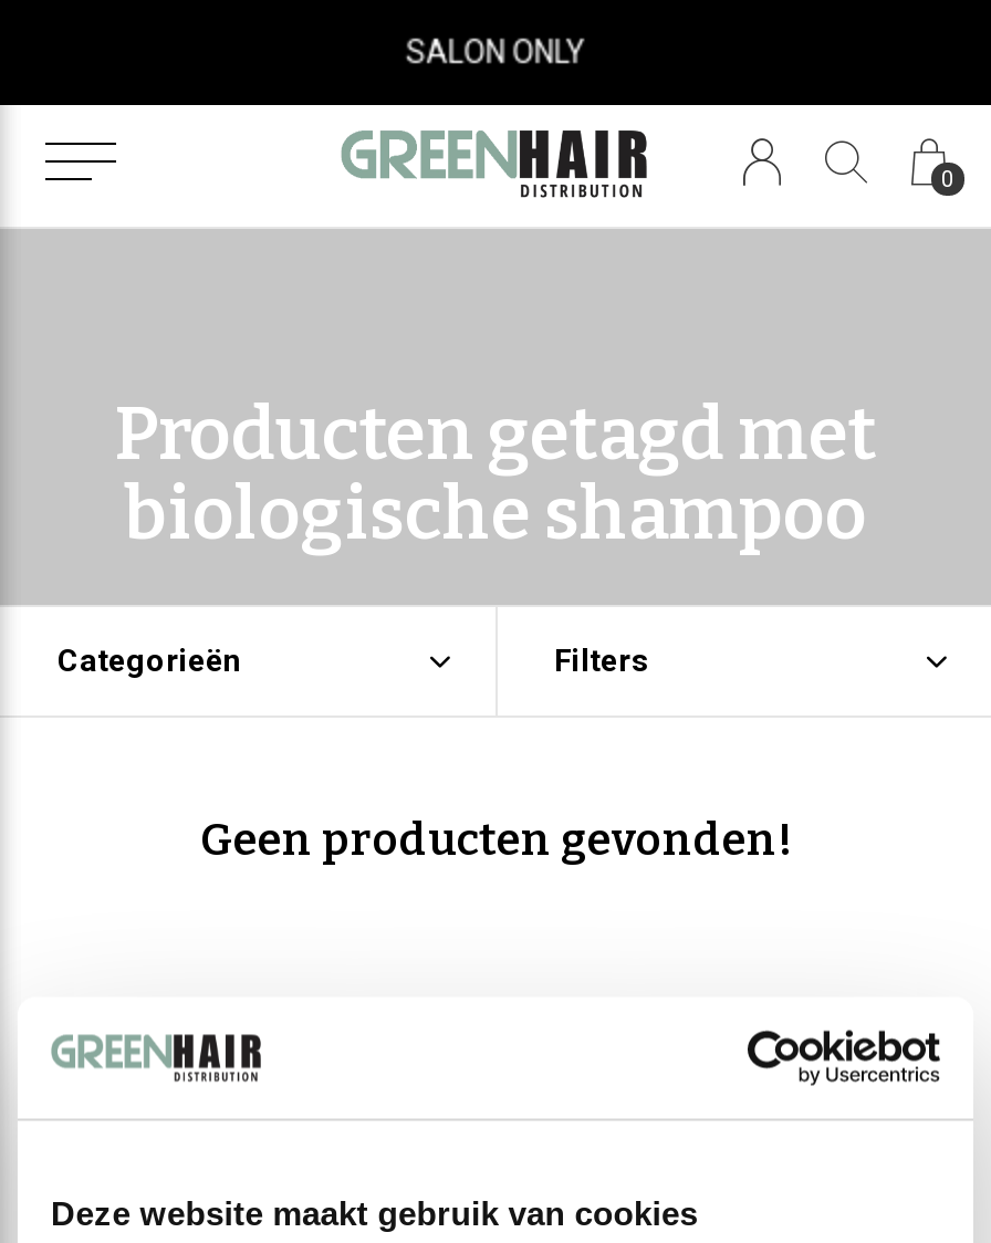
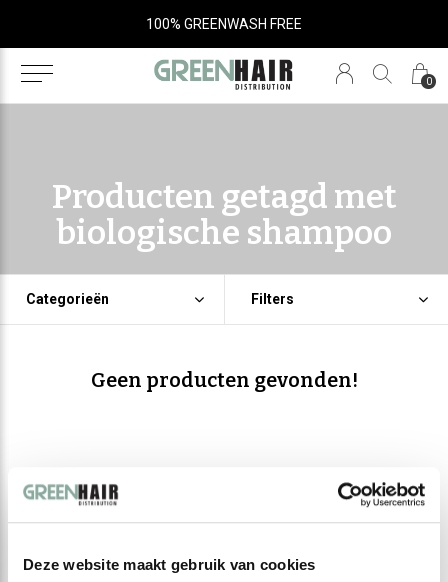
- SALON ONLY
+ 100% GREENWASH FREE
